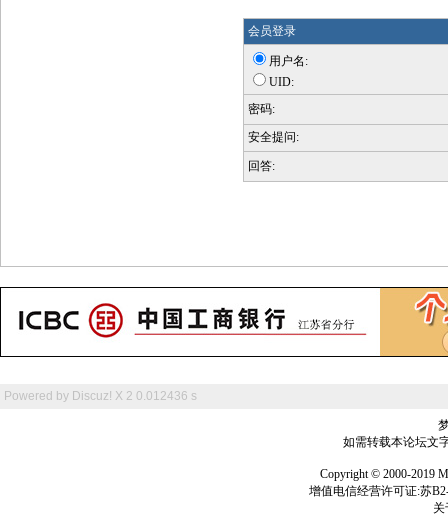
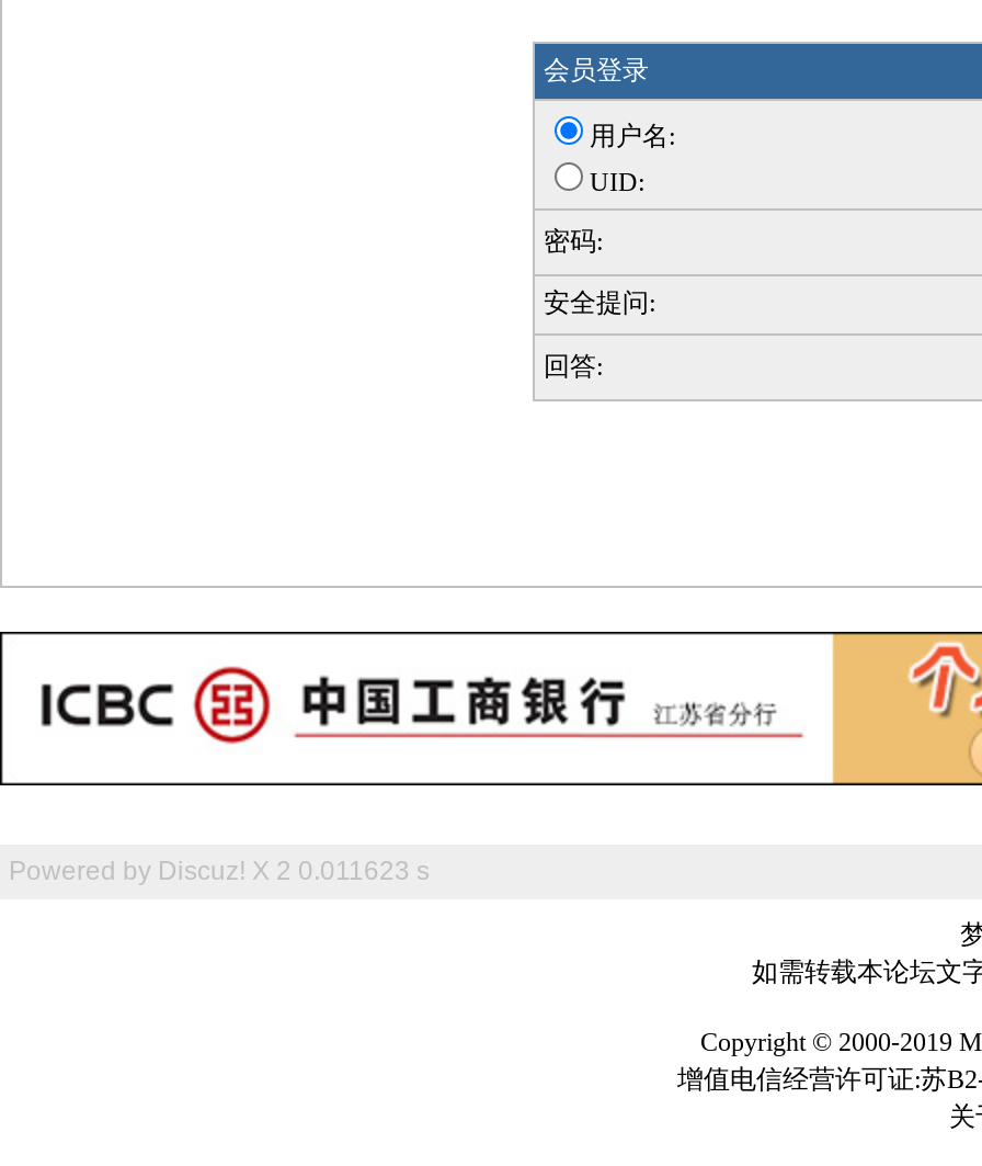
- Powered by Discuz! X 2 0.012436 s
+ Powered by Discuz! X 2 0.011623 s
